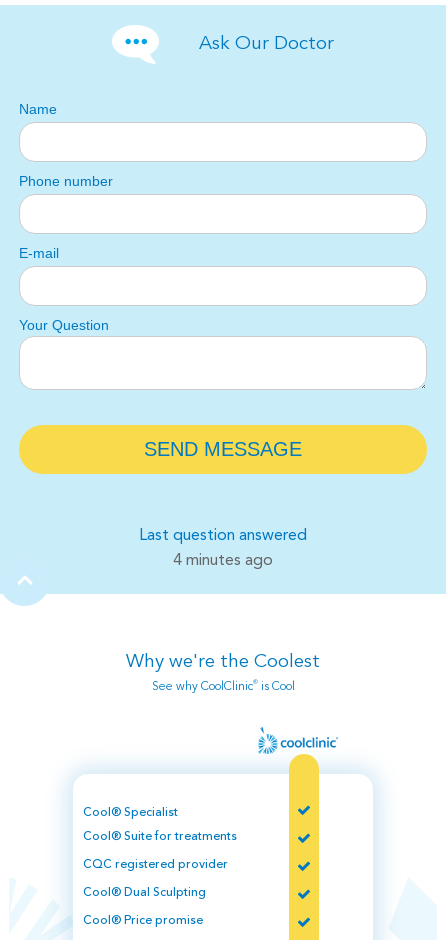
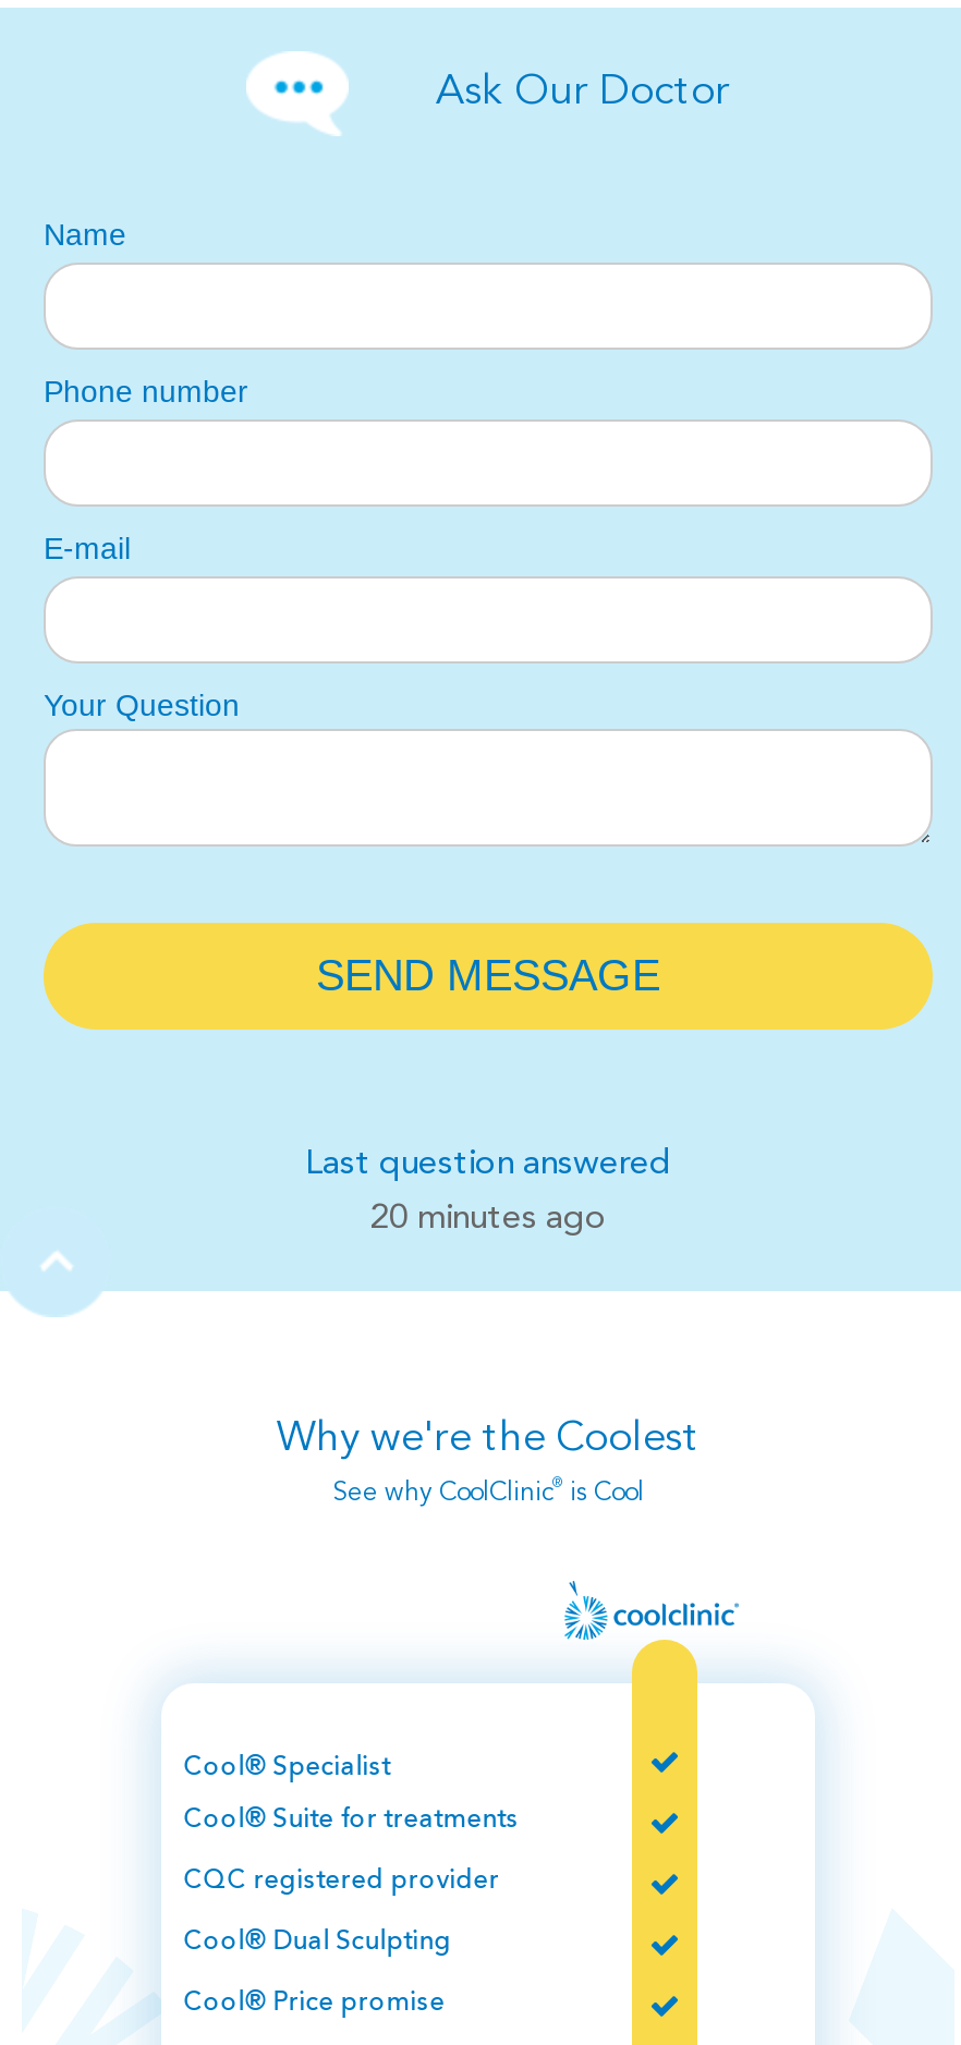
- 4 minutes ago
+ 20 minutes ago
